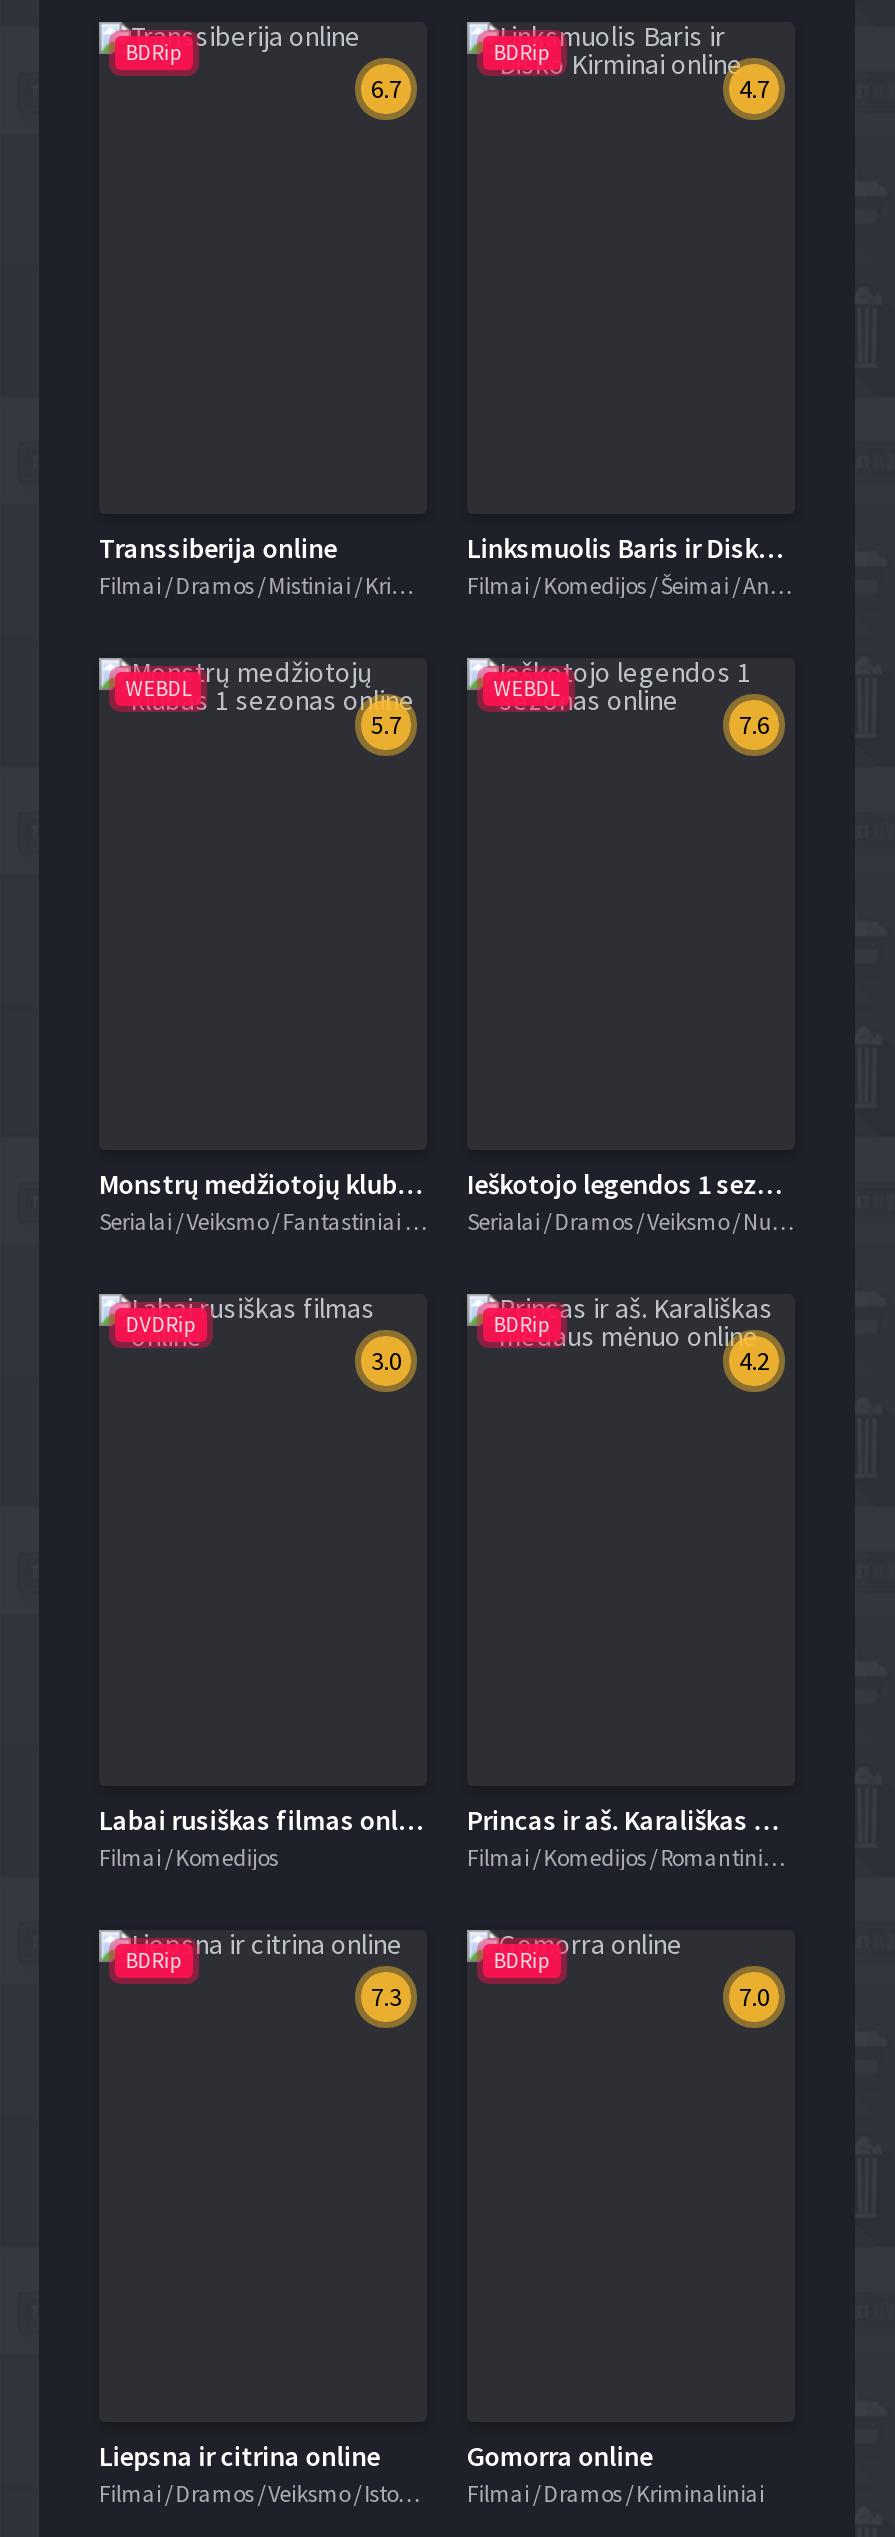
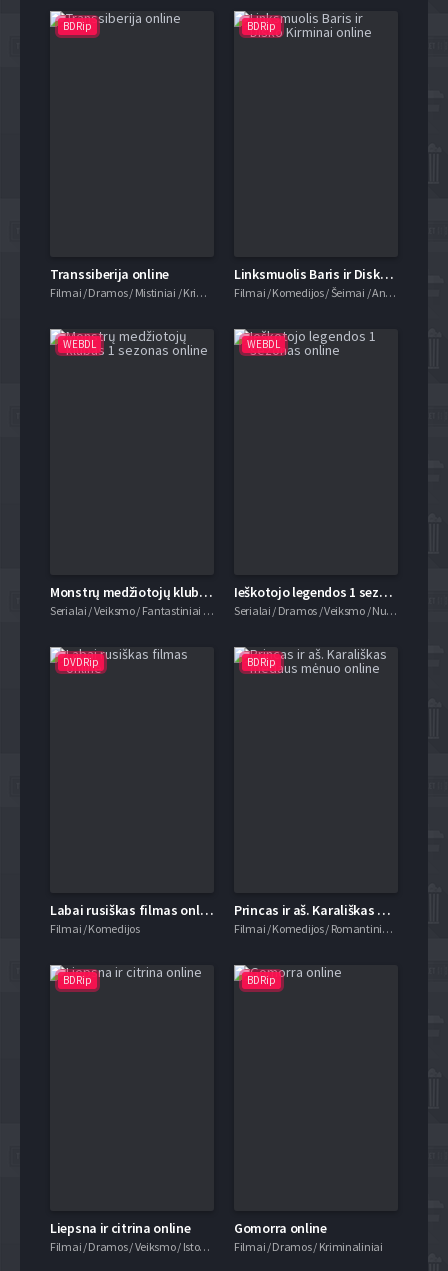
- 6.7

- 4.7

- 5.7

- 7.6

- 3.0

- 4.2

- 7.3

- 7.0
